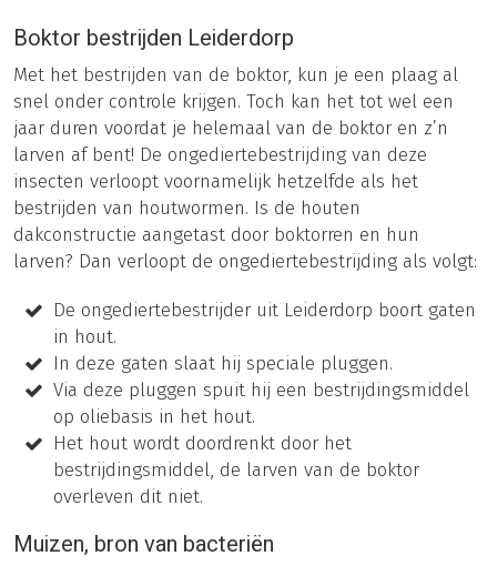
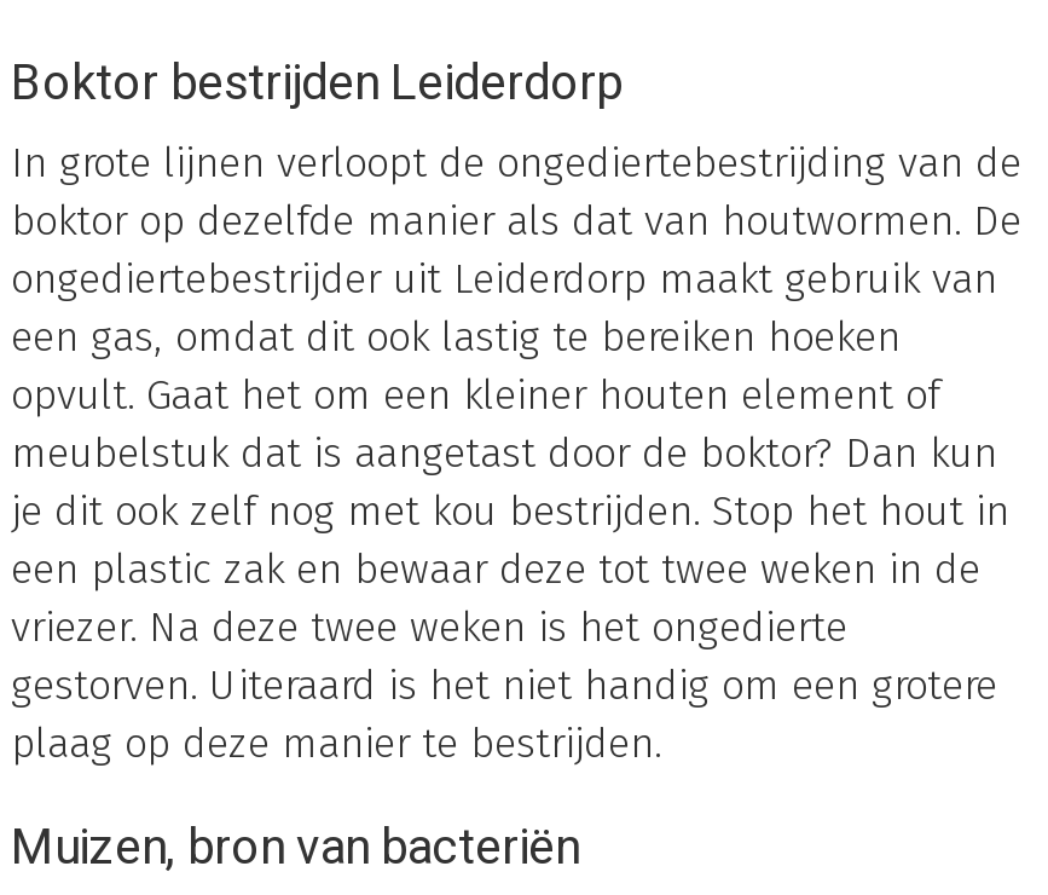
- Met het bestrijden van de boktor, kun je een plaag al
- snel onder controle krijgen. Toch kan het tot wel een
- jaar duren voordat je helemaal van de boktor en z’n
- larven af bent! De ongediertebestrijding van deze
- insecten verloopt voornamelijk hetzelfde als het
- bestrijden van houtwormen. Is de houten
- dakconstructie aangetast door boktorren en hun
- larven? Dan verloopt de ongediertebestrijding als volgt:
- De ongediertebestrijder uit Leiderdorp boort gaten
- in hout.
- In deze gaten slaat hij speciale pluggen.
- Via deze pluggen spuit hij een bestrijdingsmiddel
- op oliebasis in het hout.
- Het hout wordt doordrenkt door het
- bestrijdingsmiddel, de larven van de boktor
- overleven dit niet.
+ In grote lijnen verloopt de ongediertebestrijding van de
+ boktor op dezelfde manier als dat van houtwormen. De
+ ongediertebestrijder uit Leiderdorp maakt gebruik van
+ een gas, omdat dit ook lastig te bereiken hoeken
+ opvult. Gaat het om een kleiner houten element of
+ meubelstuk dat is aangetast door de boktor? Dan kun
+ je dit ook zelf nog met kou bestrijden. Stop het hout in
+ een plastic zak en bewaar deze tot twee weken in de
+ vriezer. Na deze twee weken is het ongedierte
+ gestorven. Uiteraard is het niet handig om een grotere
+ plaag op deze manier te bestrijden.
